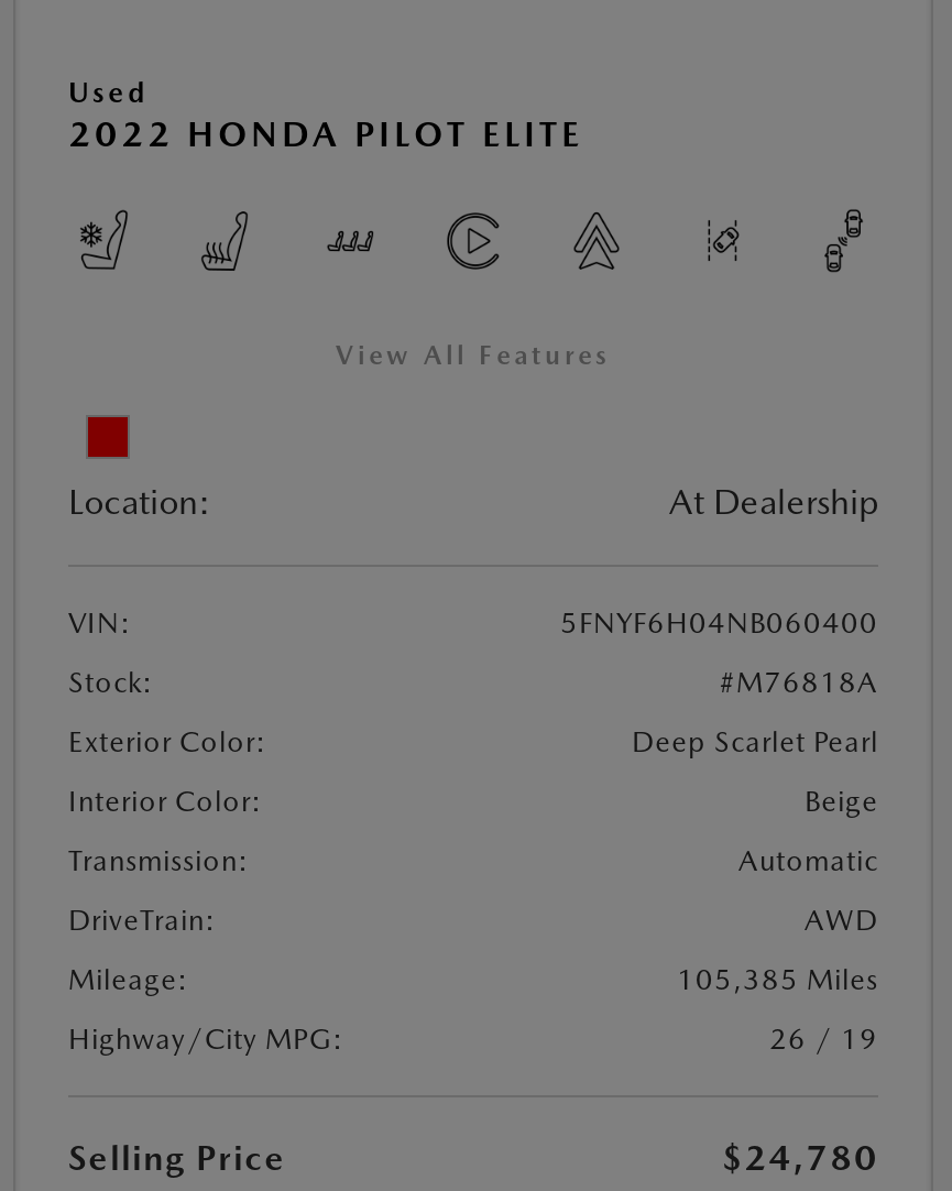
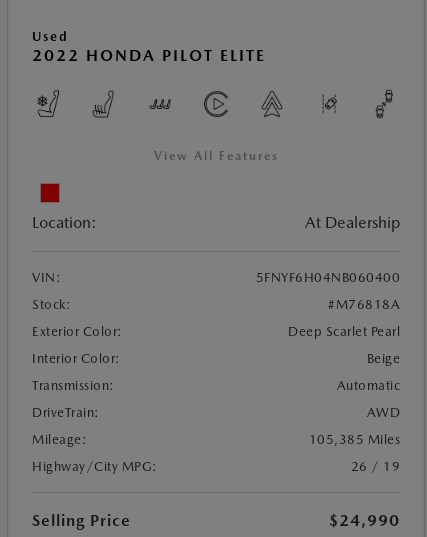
- $24,780
+ $24,990
